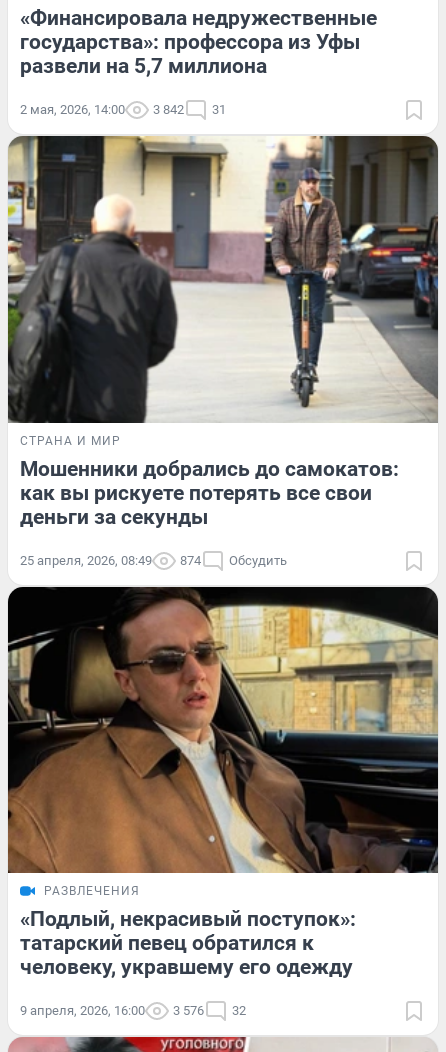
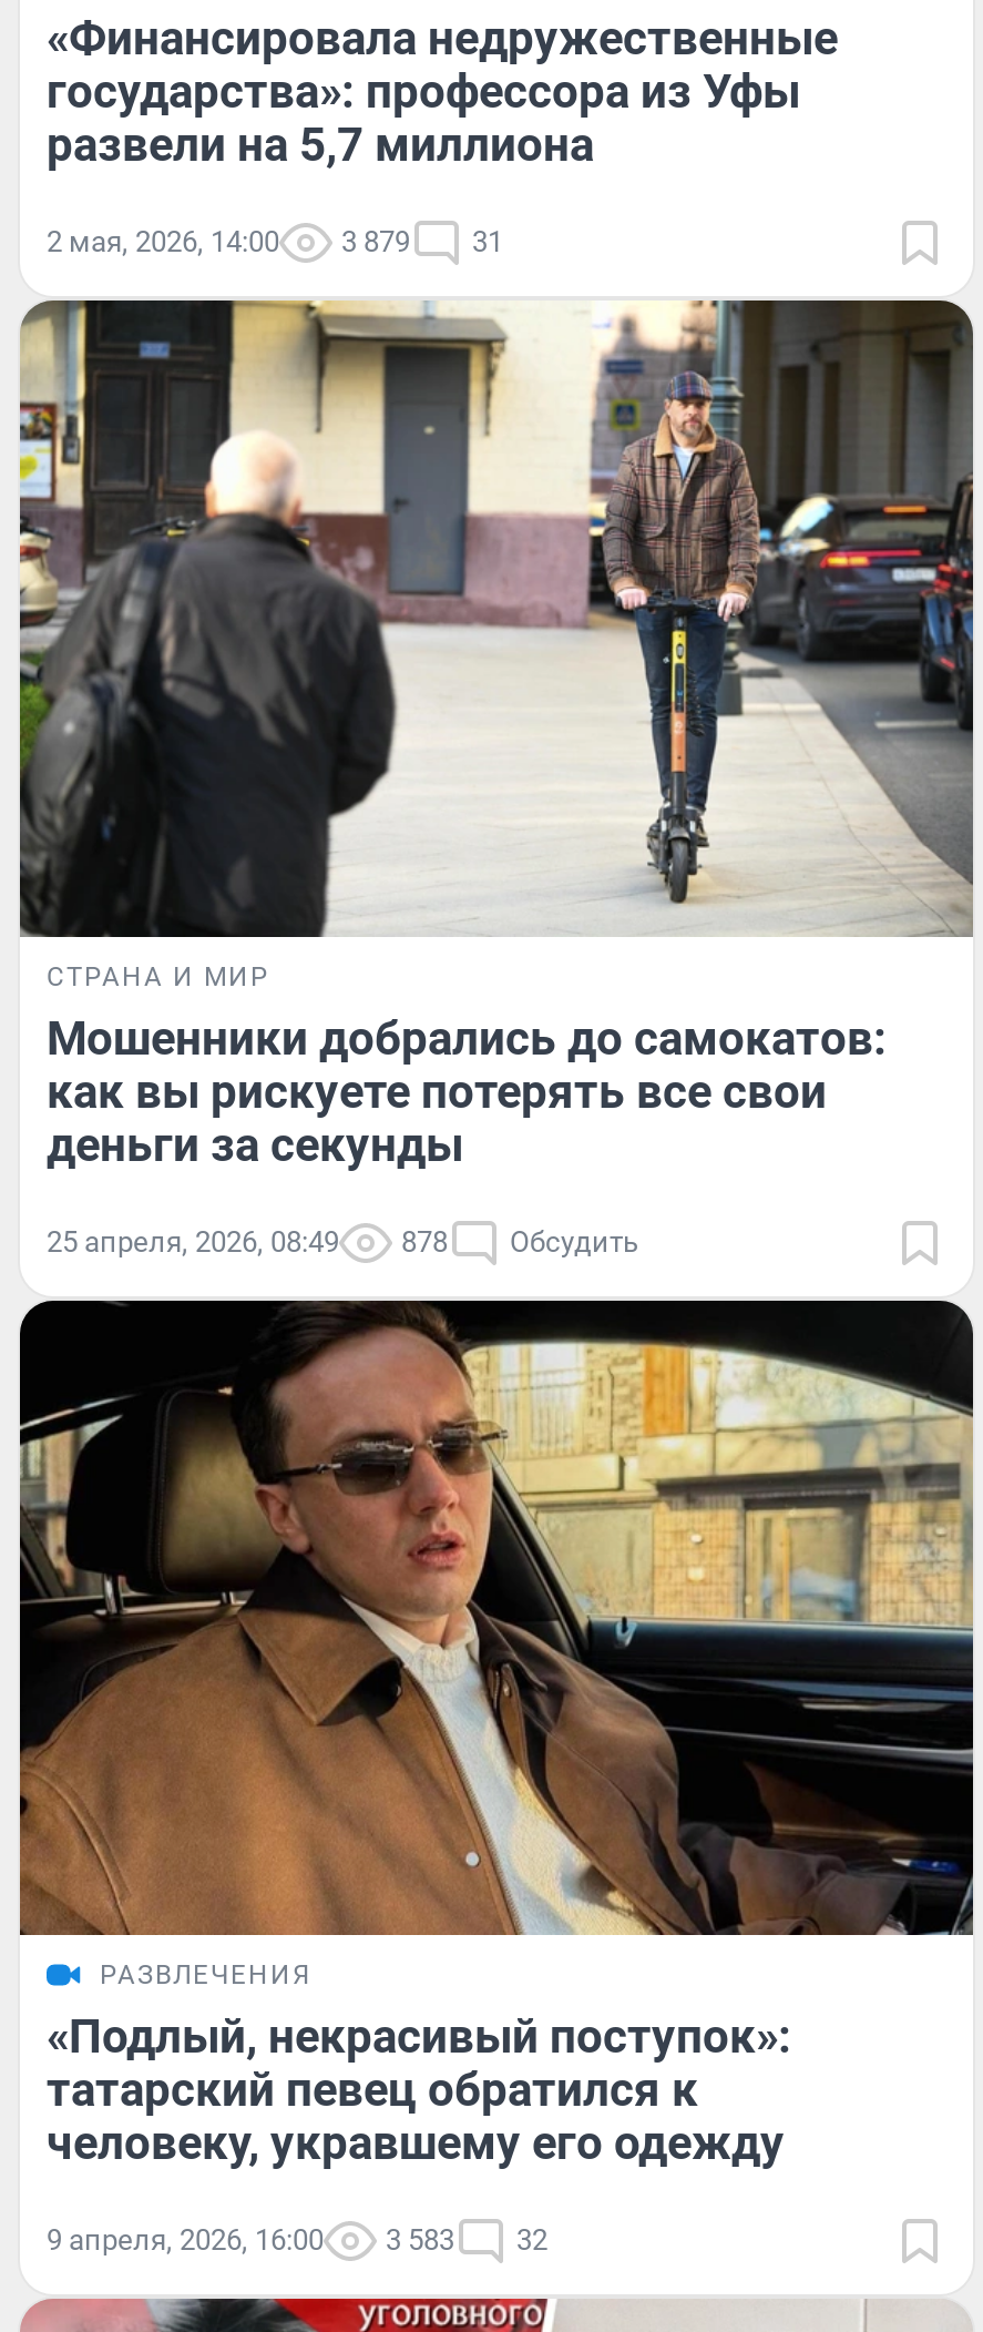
- 2 мая, 2026, 14:00 3 842 31
+ 2 мая, 2026, 14:00 3 879 31

- 25 апреля, 2026, 08:49 874 Обсудить
+ 25 апреля, 2026, 08:49 878 Обсудить

- 9 апреля, 2026, 16:00 3 576 32
+ 9 апреля, 2026, 16:00 3 583 32
